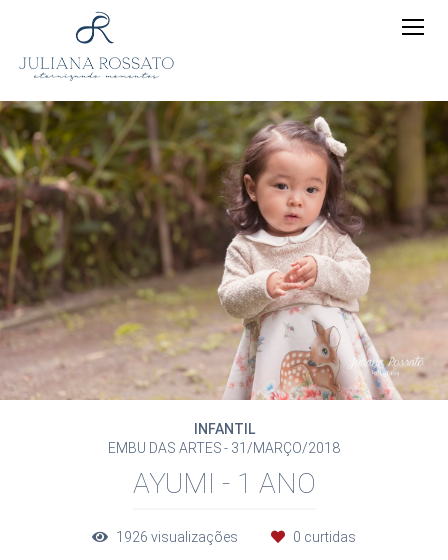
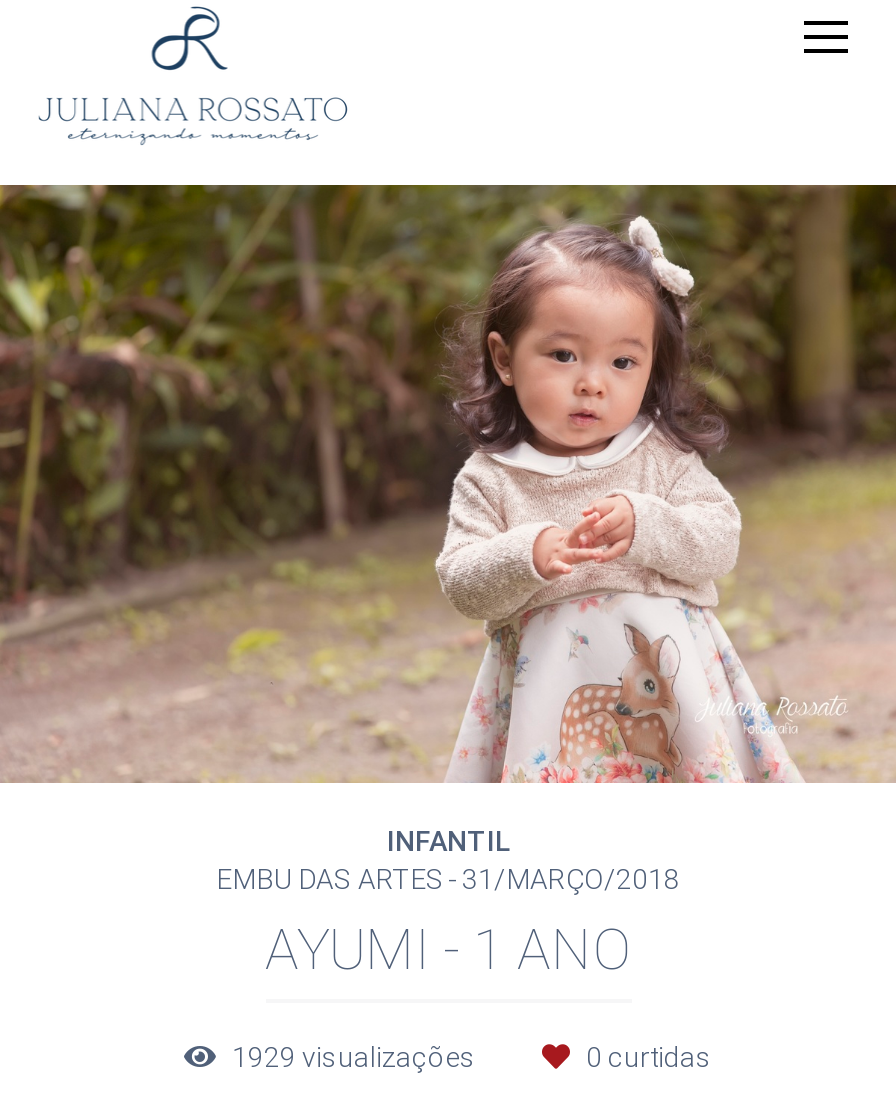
- 1926 visualizações
+ 1929 visualizações
